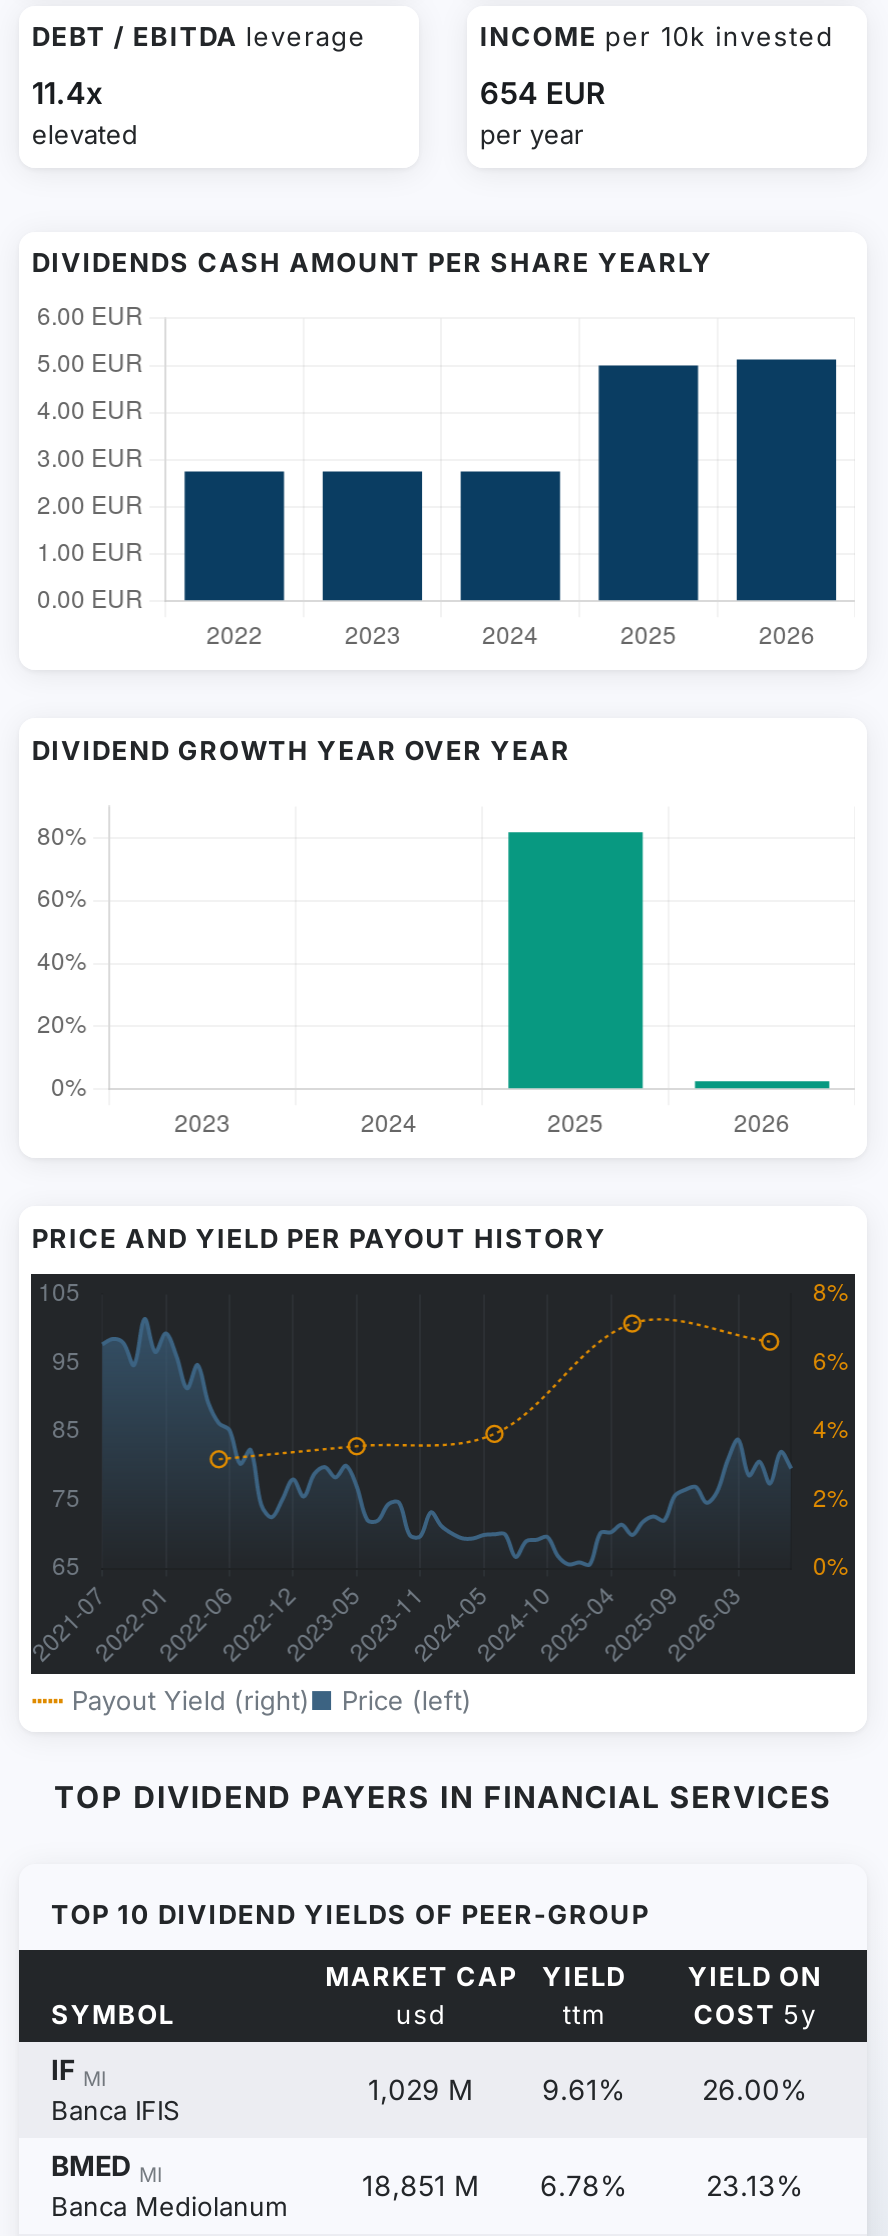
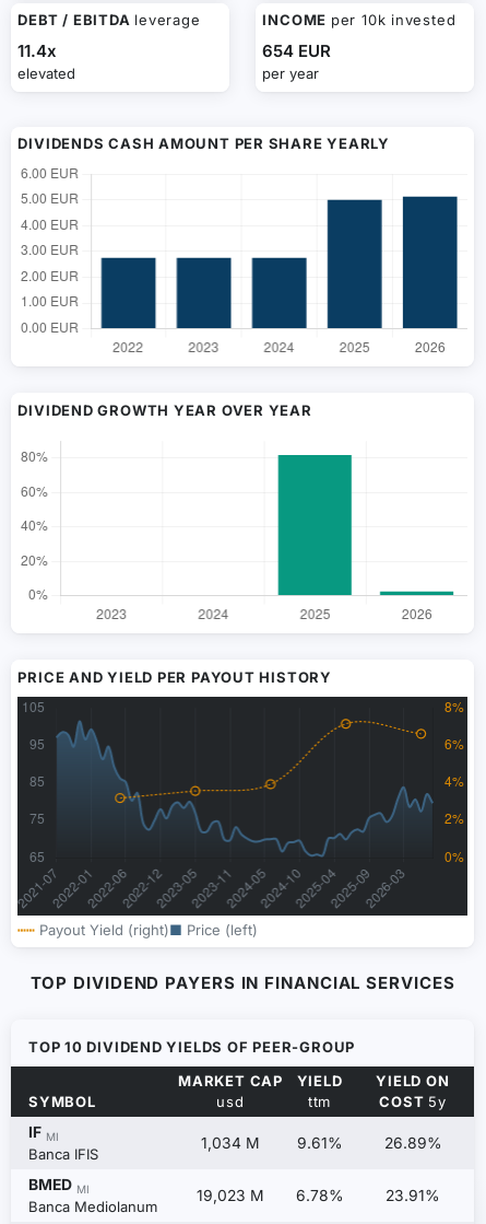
- 1,029 M
+ 1,034 M

- 26.00%
+ 26.89%

- 18,851 M 6.78%
+ 19,023 M 6.78%

- 23.13%
+ 23.91%
